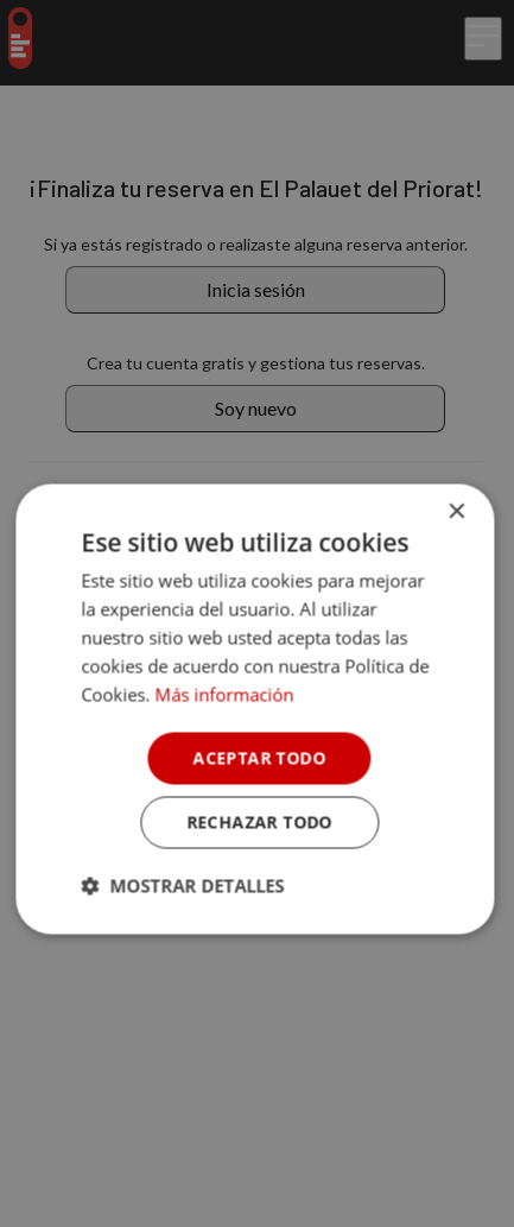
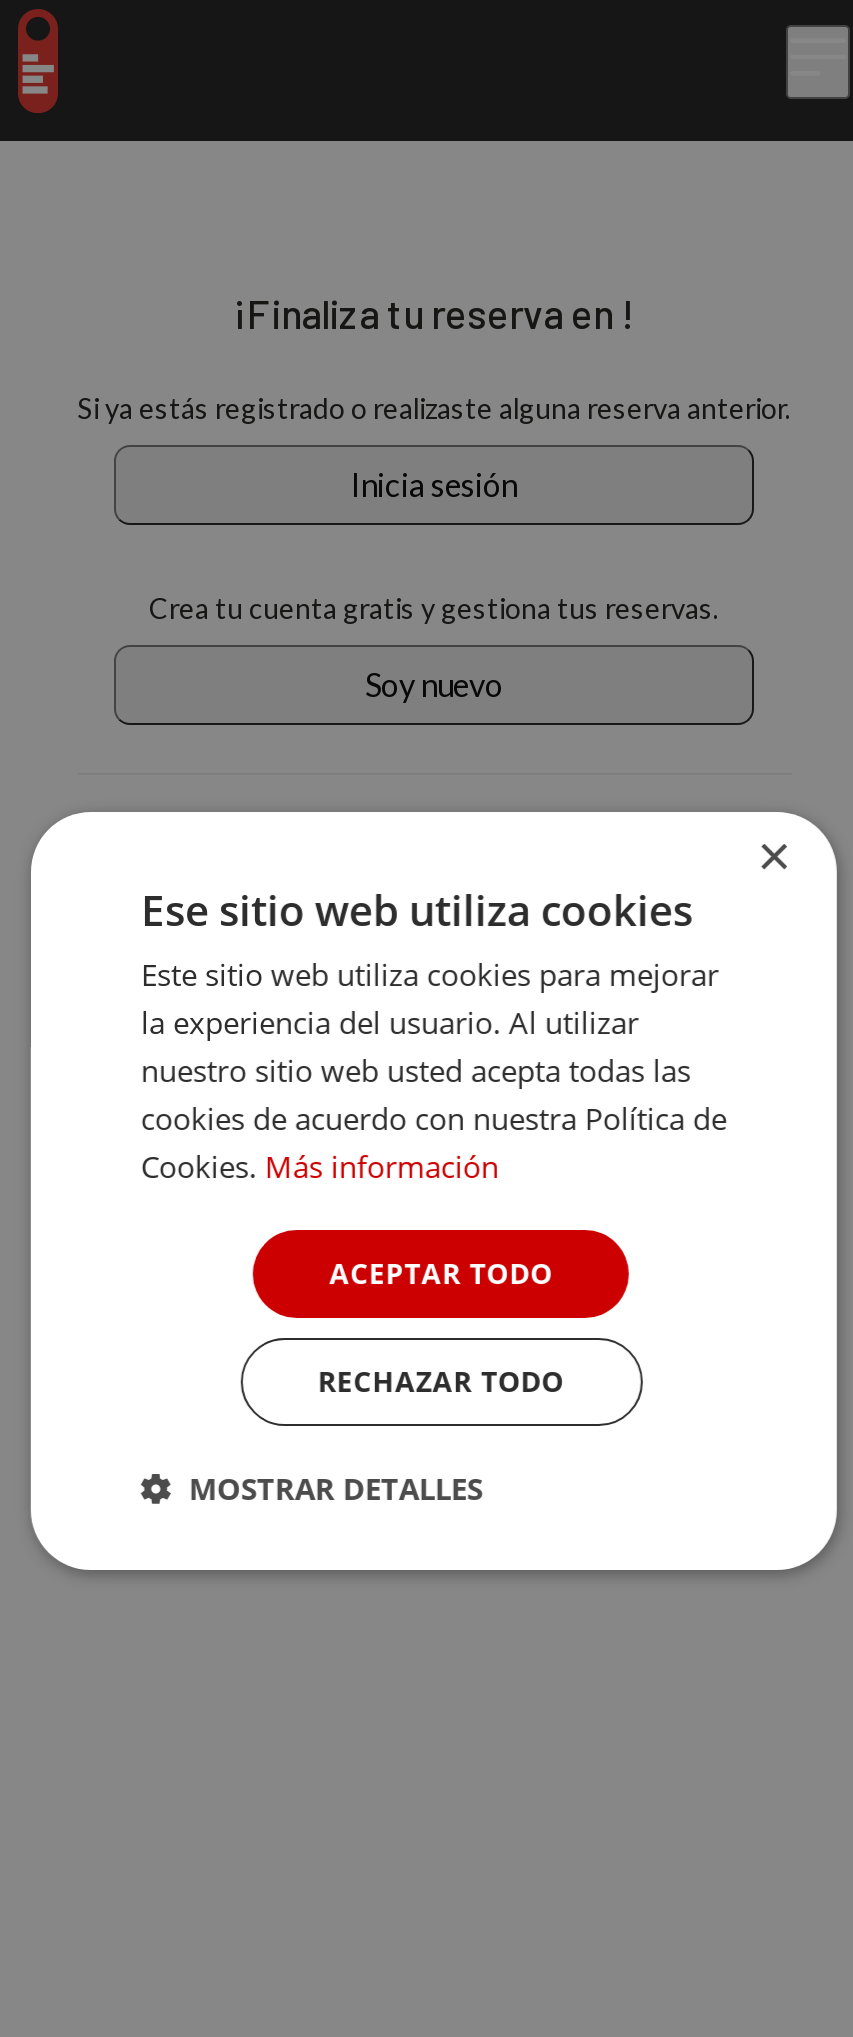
- ¡Finaliza tu reserva en El Palauet del Priorat!
+ ¡Finaliza tu reserva en !
